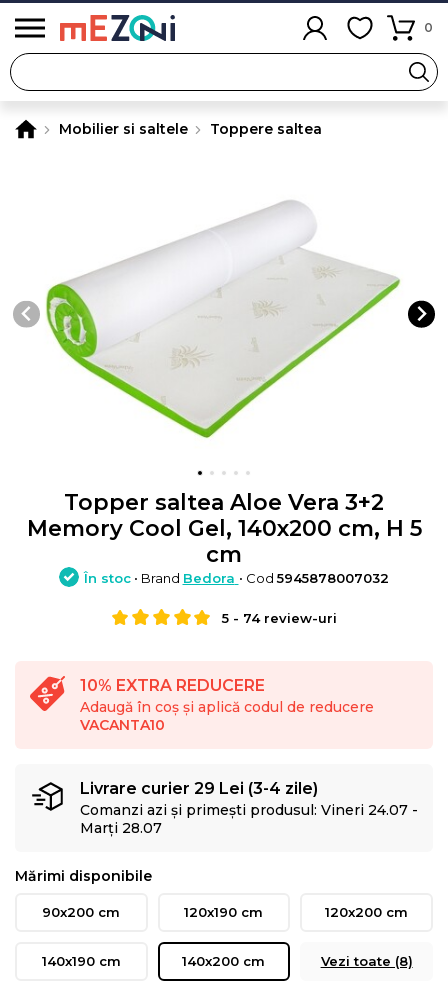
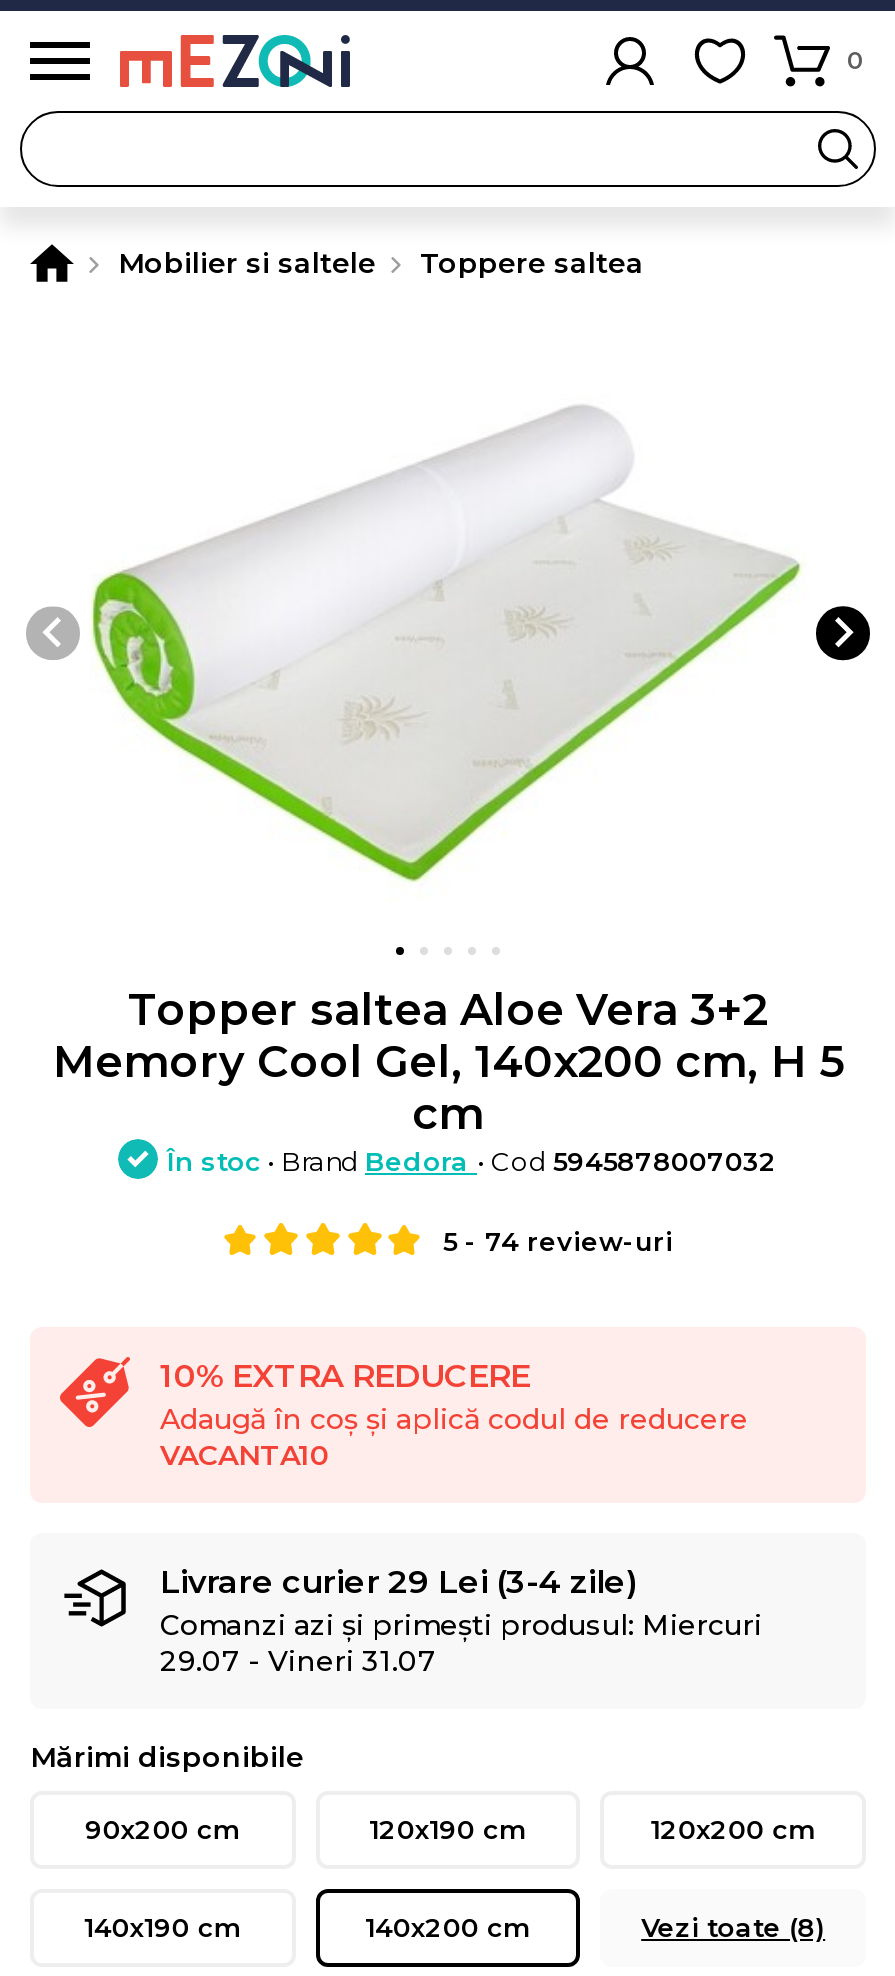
- Comanzi azi și primești produsul: Vineri 24.07 -
- Marți 28.07
+ Comanzi azi și primești produsul: Miercuri
+ 29.07 - Vineri 31.07
